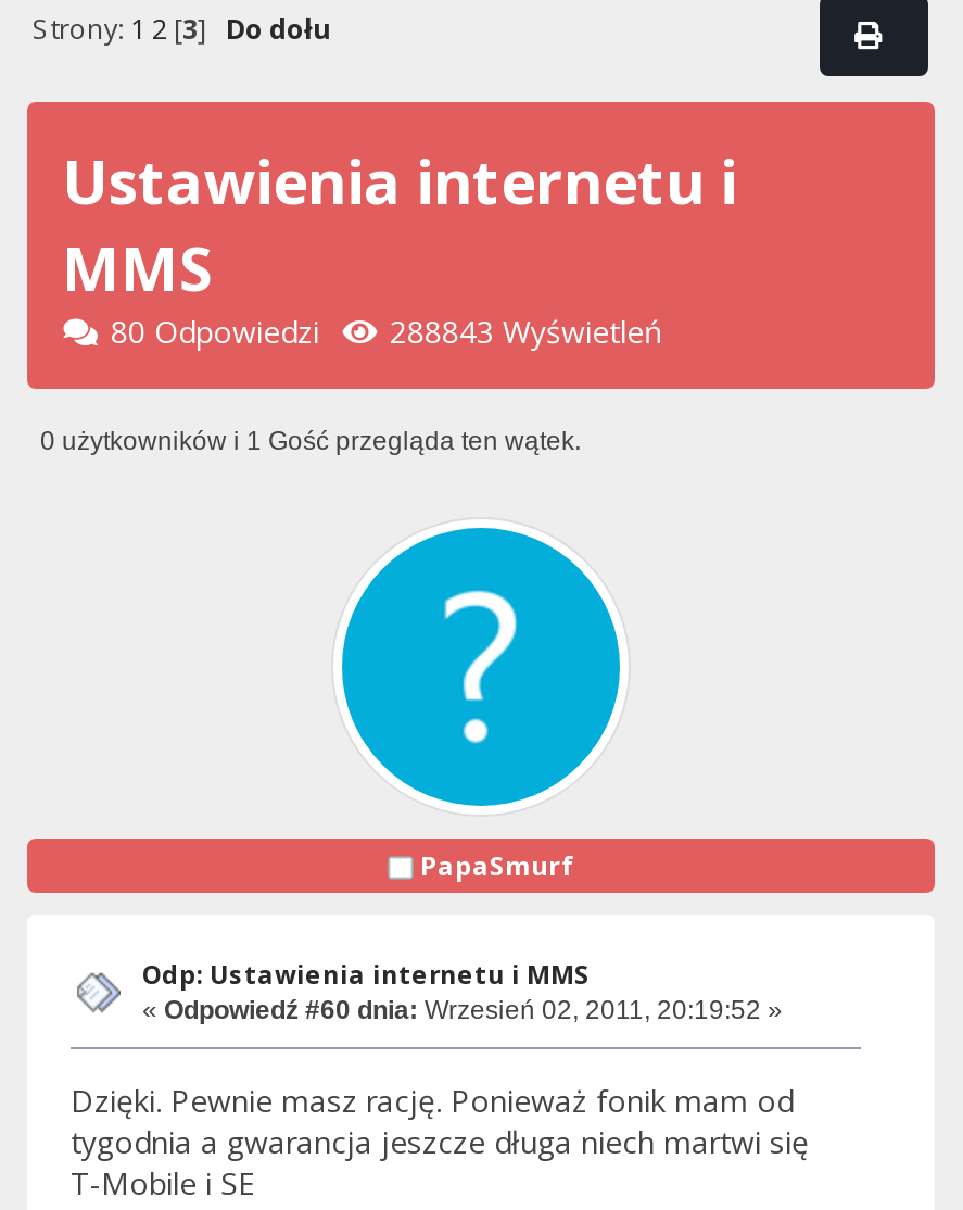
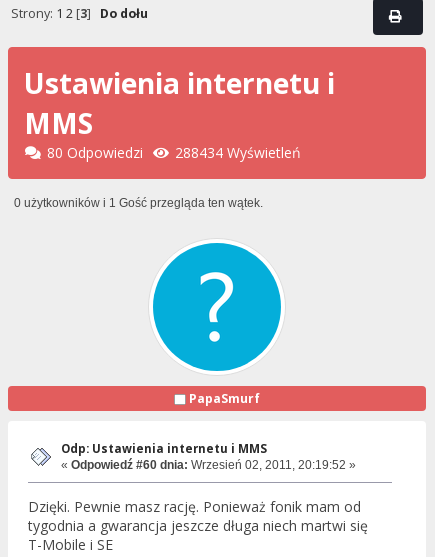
- 80 Odpowiedzi 288843 Wyświetleń
+ 80 Odpowiedzi 288434 Wyświetleń
